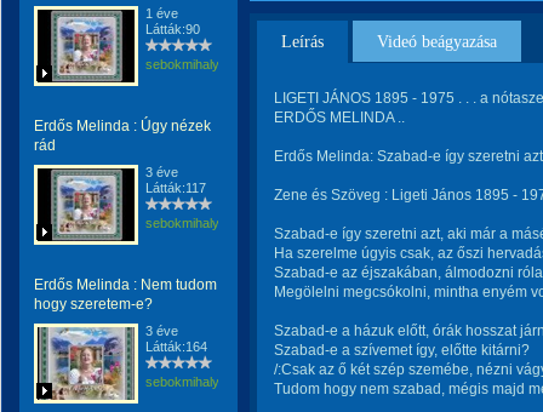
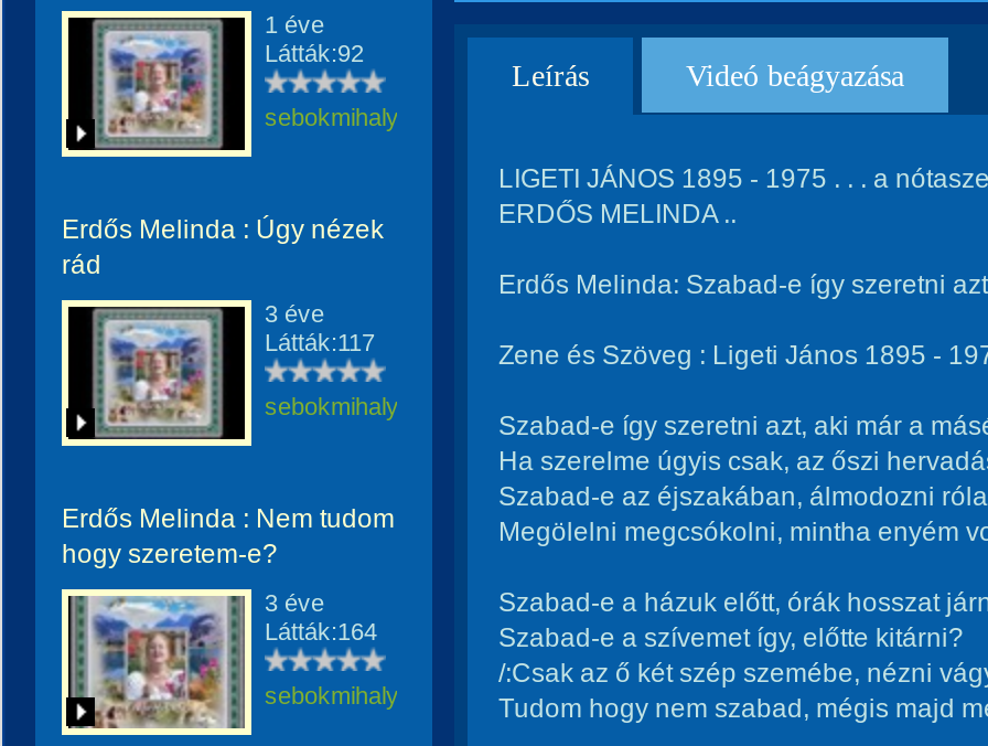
- Látták:90
+ Látták:92
